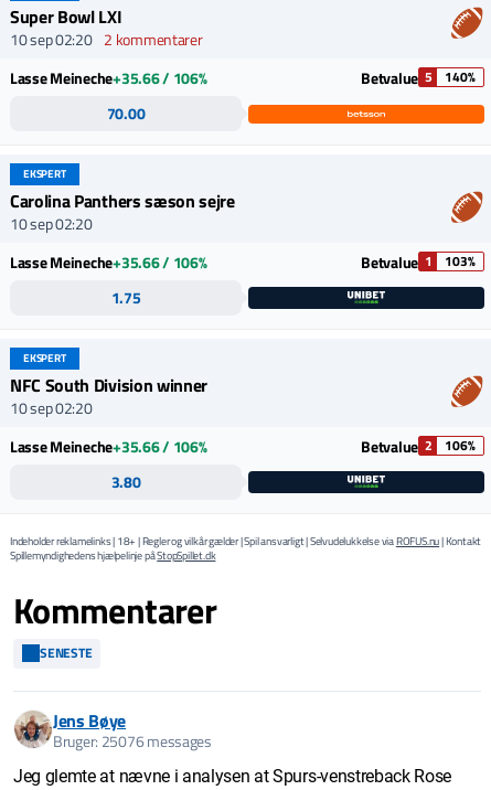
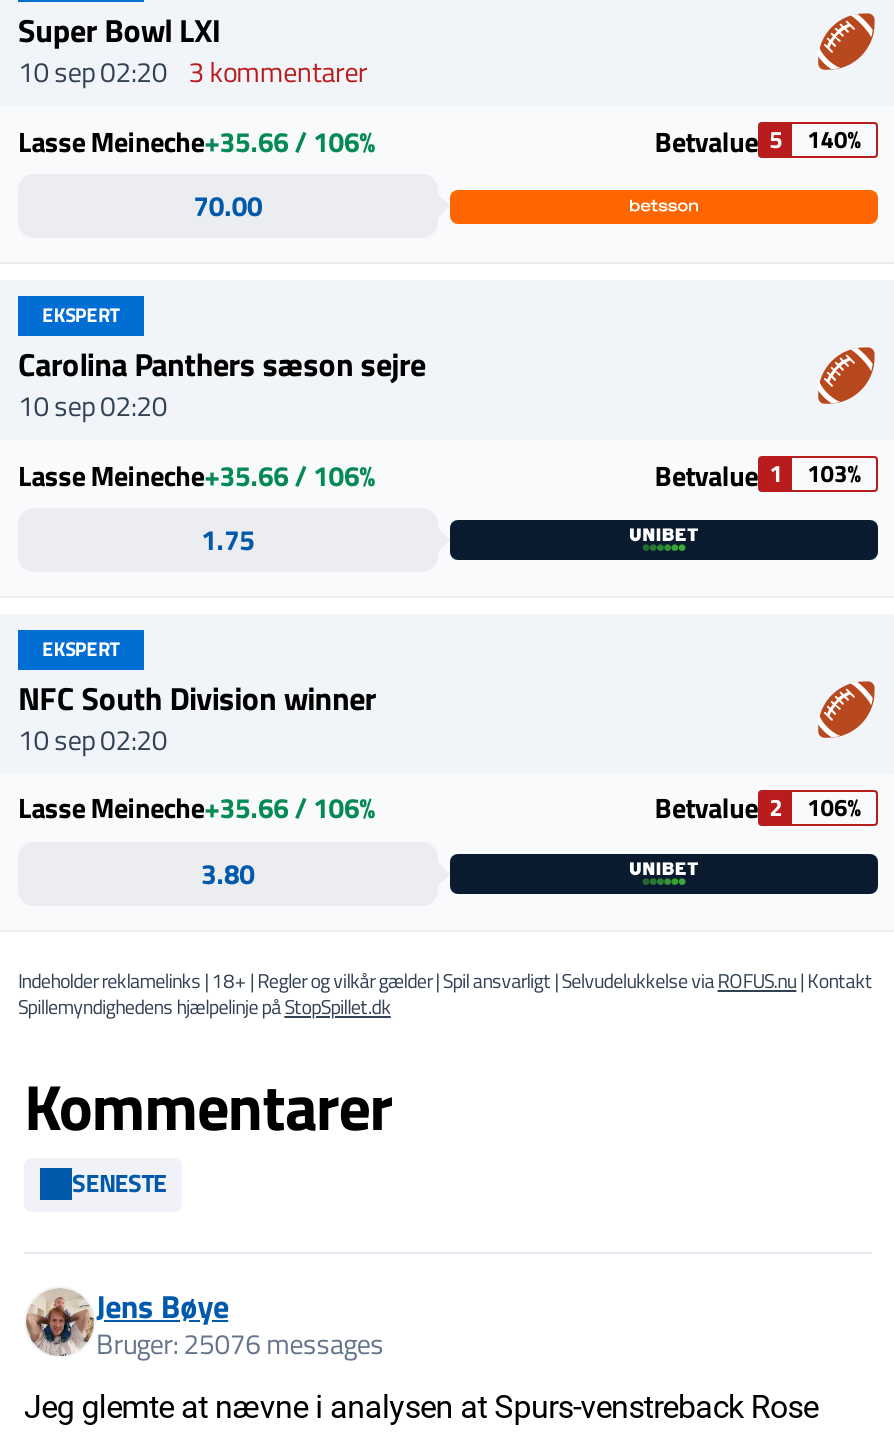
- 10 sep 02:20 2 kommentarer
+ 10 sep 02:20 3 kommentarer
